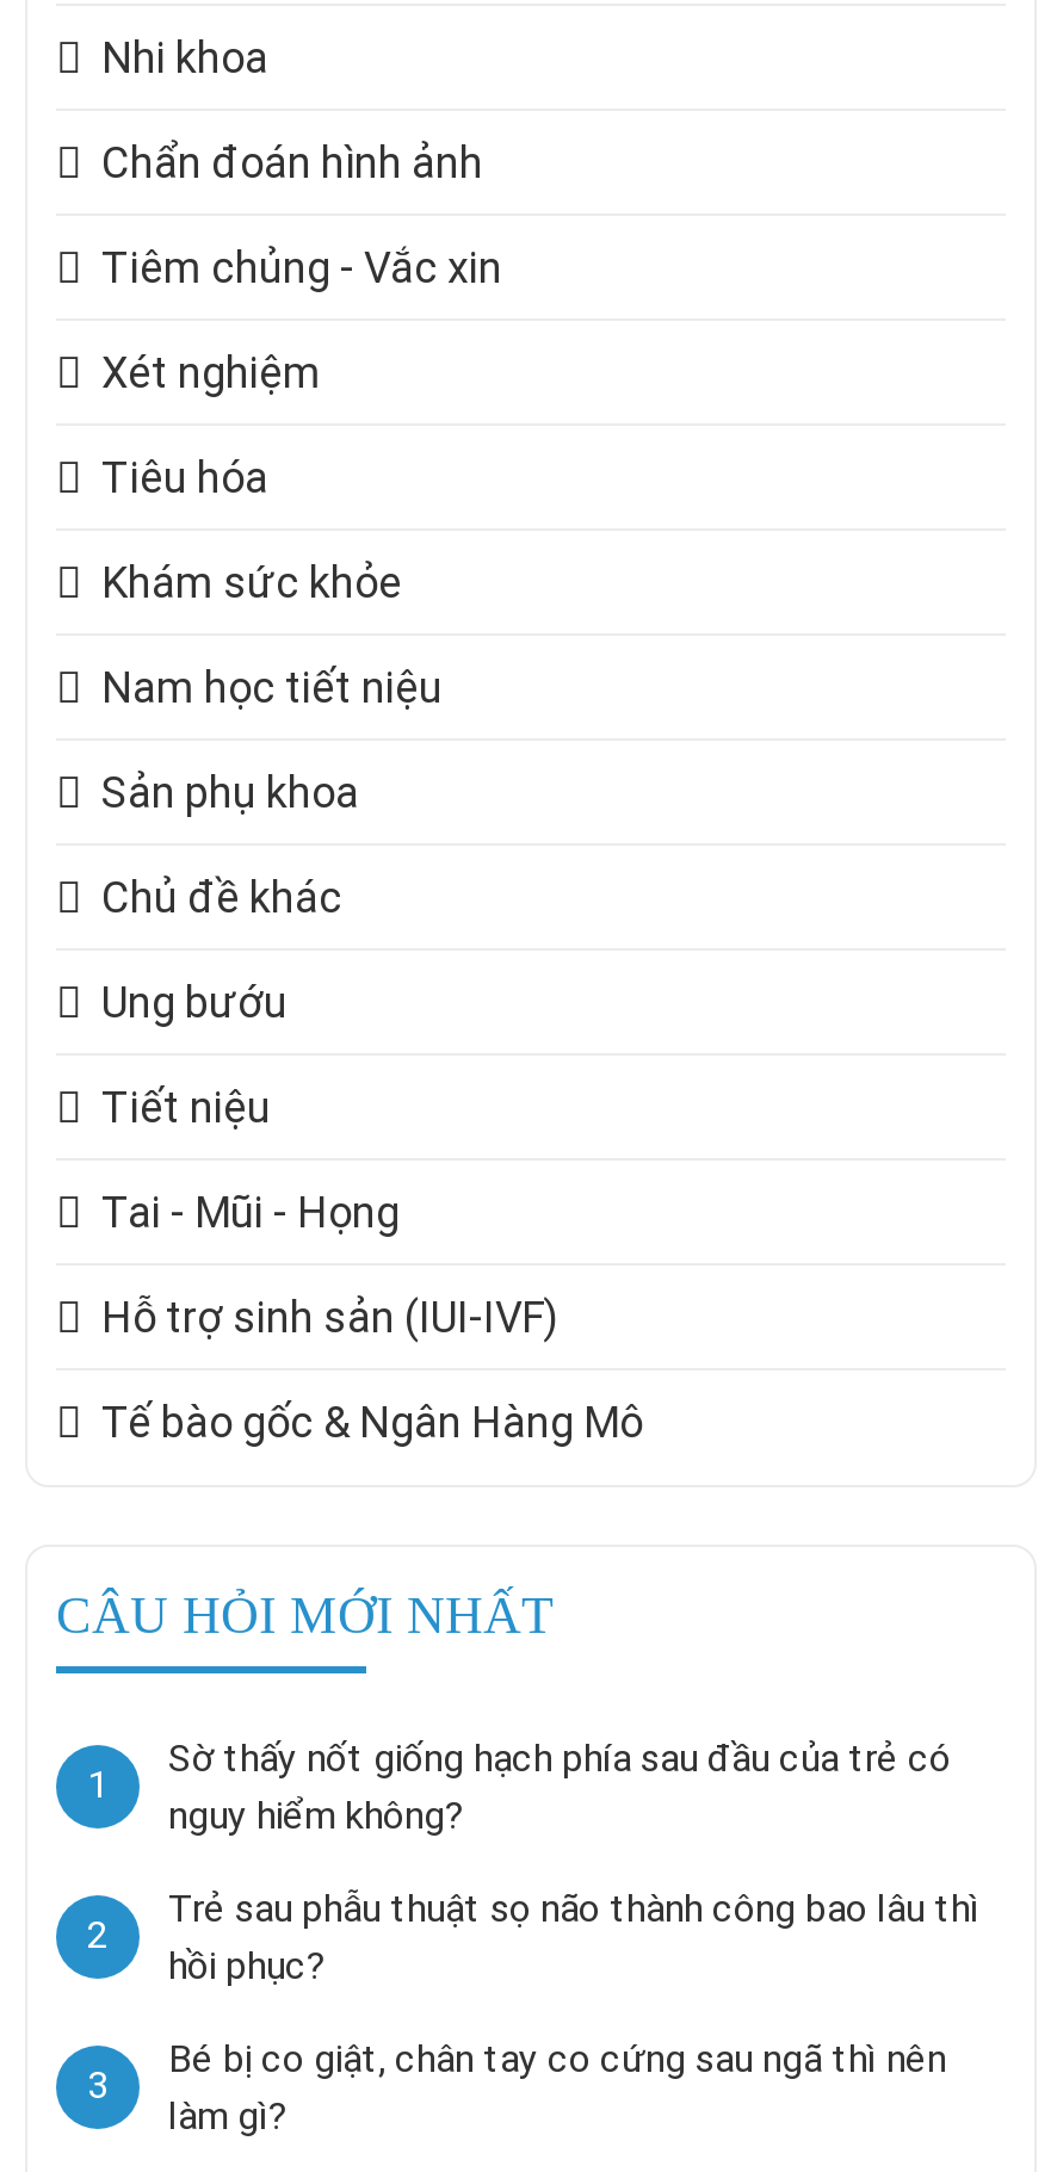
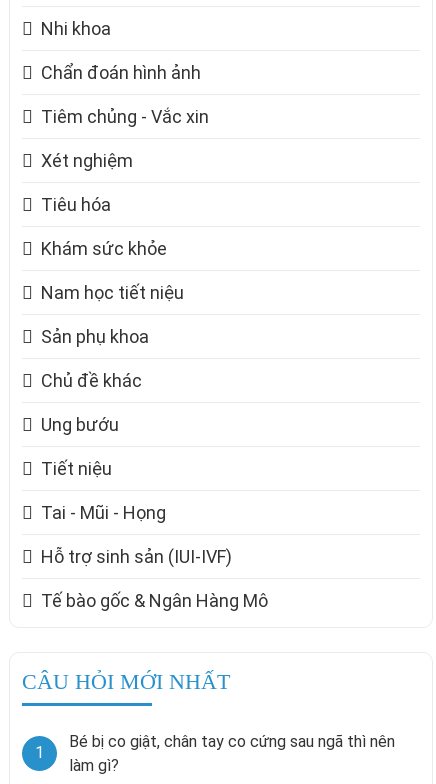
- Sờ thấy nốt giống hạch phía sau đầu của trẻ có
- nguy hiểm không?
- 2

- Trẻ sau phẫu thuật sọ não thành công bao lâu thì
- hồi phục?
- 3
